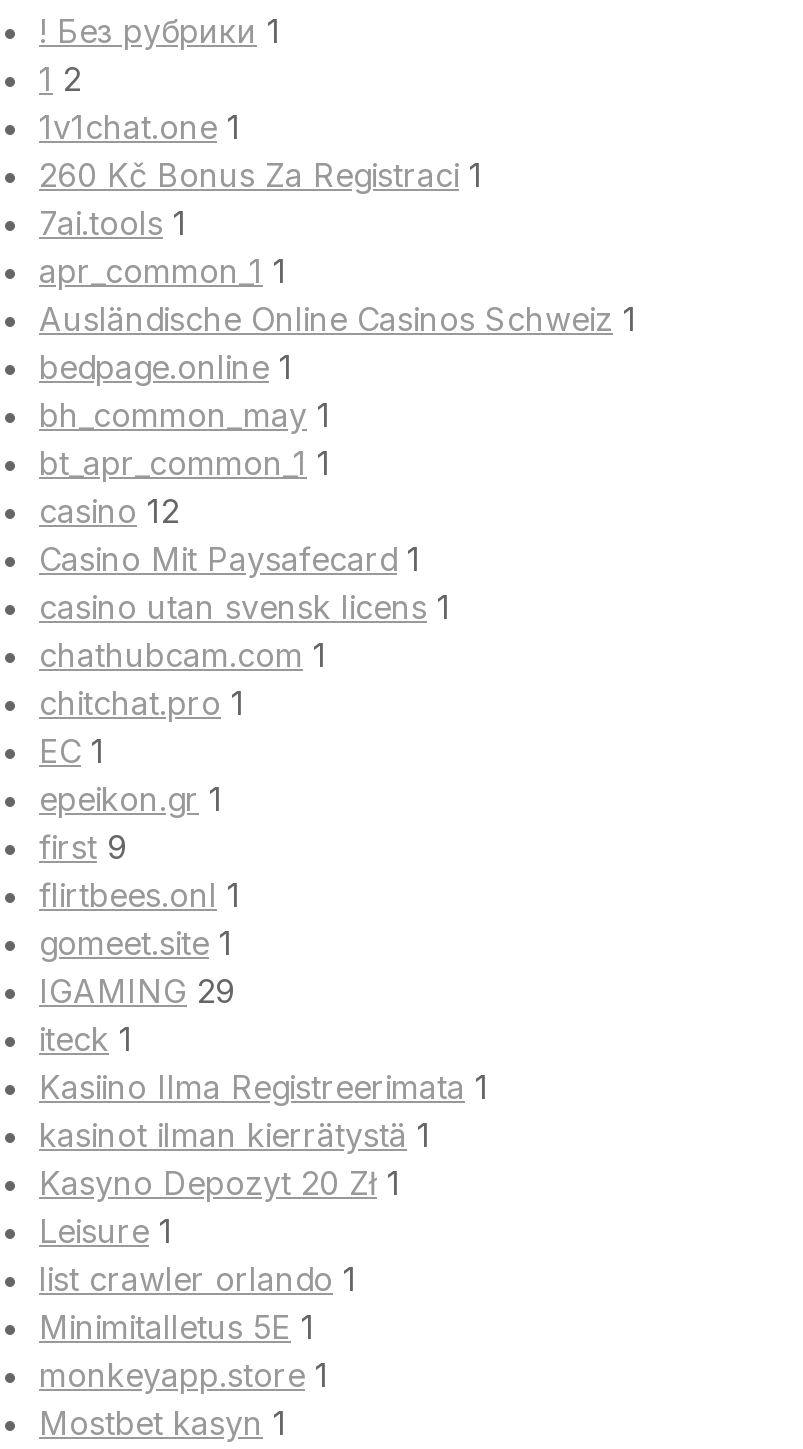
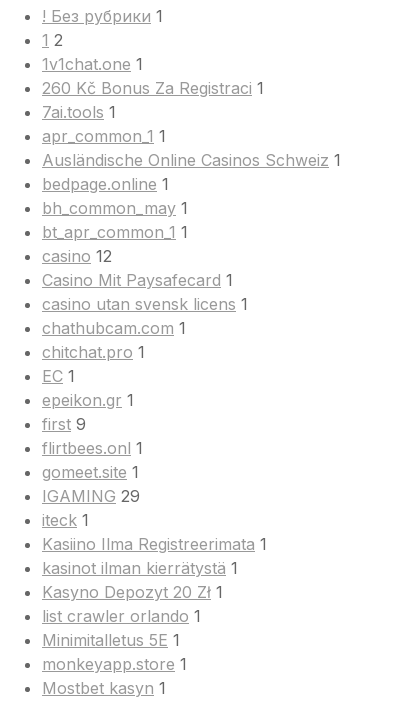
- Leisure 1
